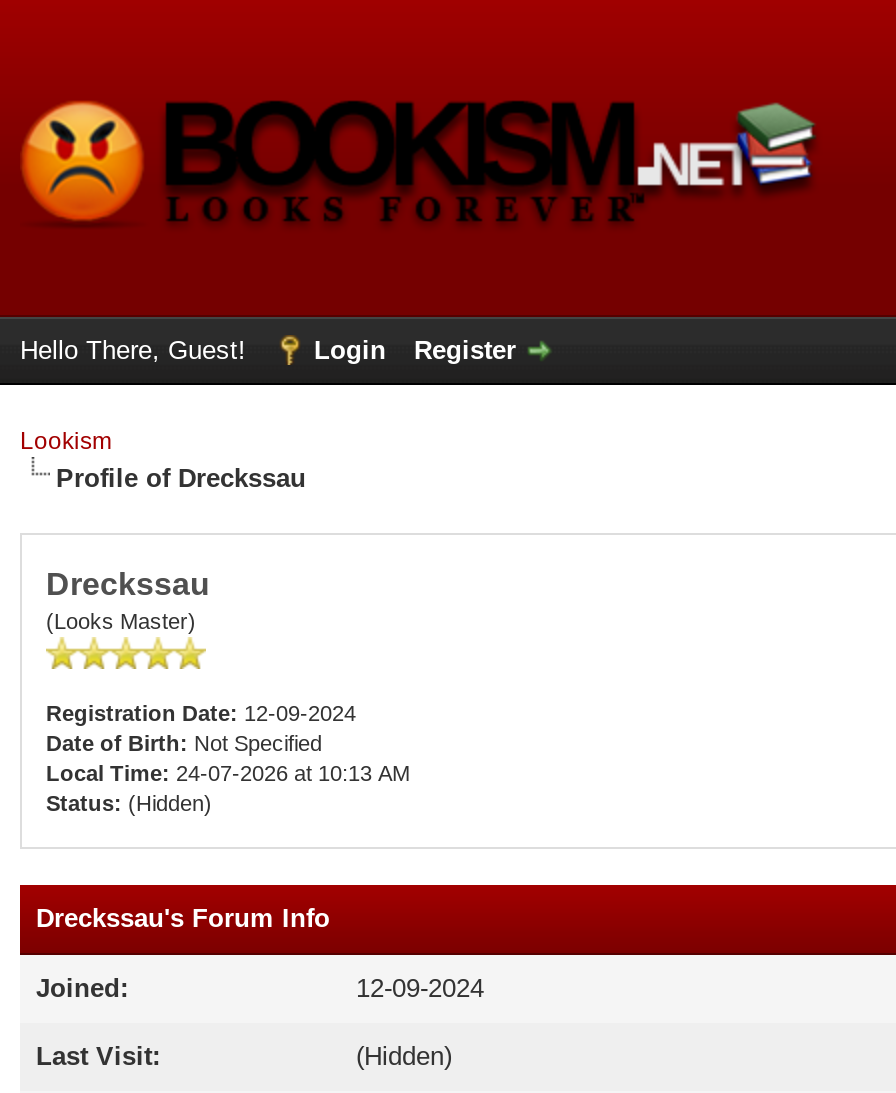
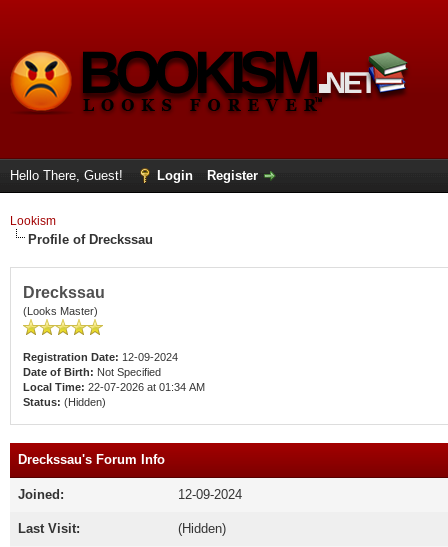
- Local Time: 24-07-2026 at 10:13 AM
+ Local Time: 22-07-2026 at 01:34 AM
